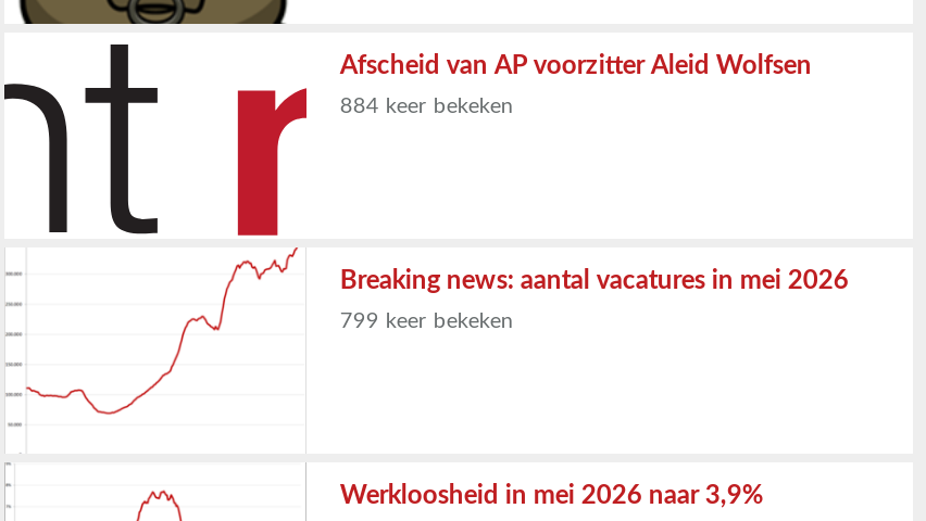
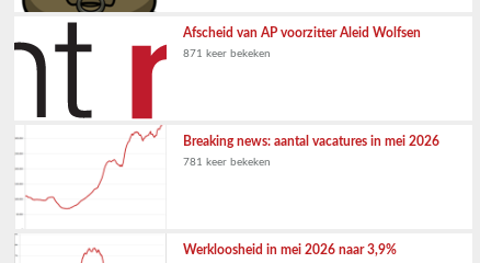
- 884 keer bekeken
+ 871 keer bekeken

- 799 keer bekeken
+ 781 keer bekeken
